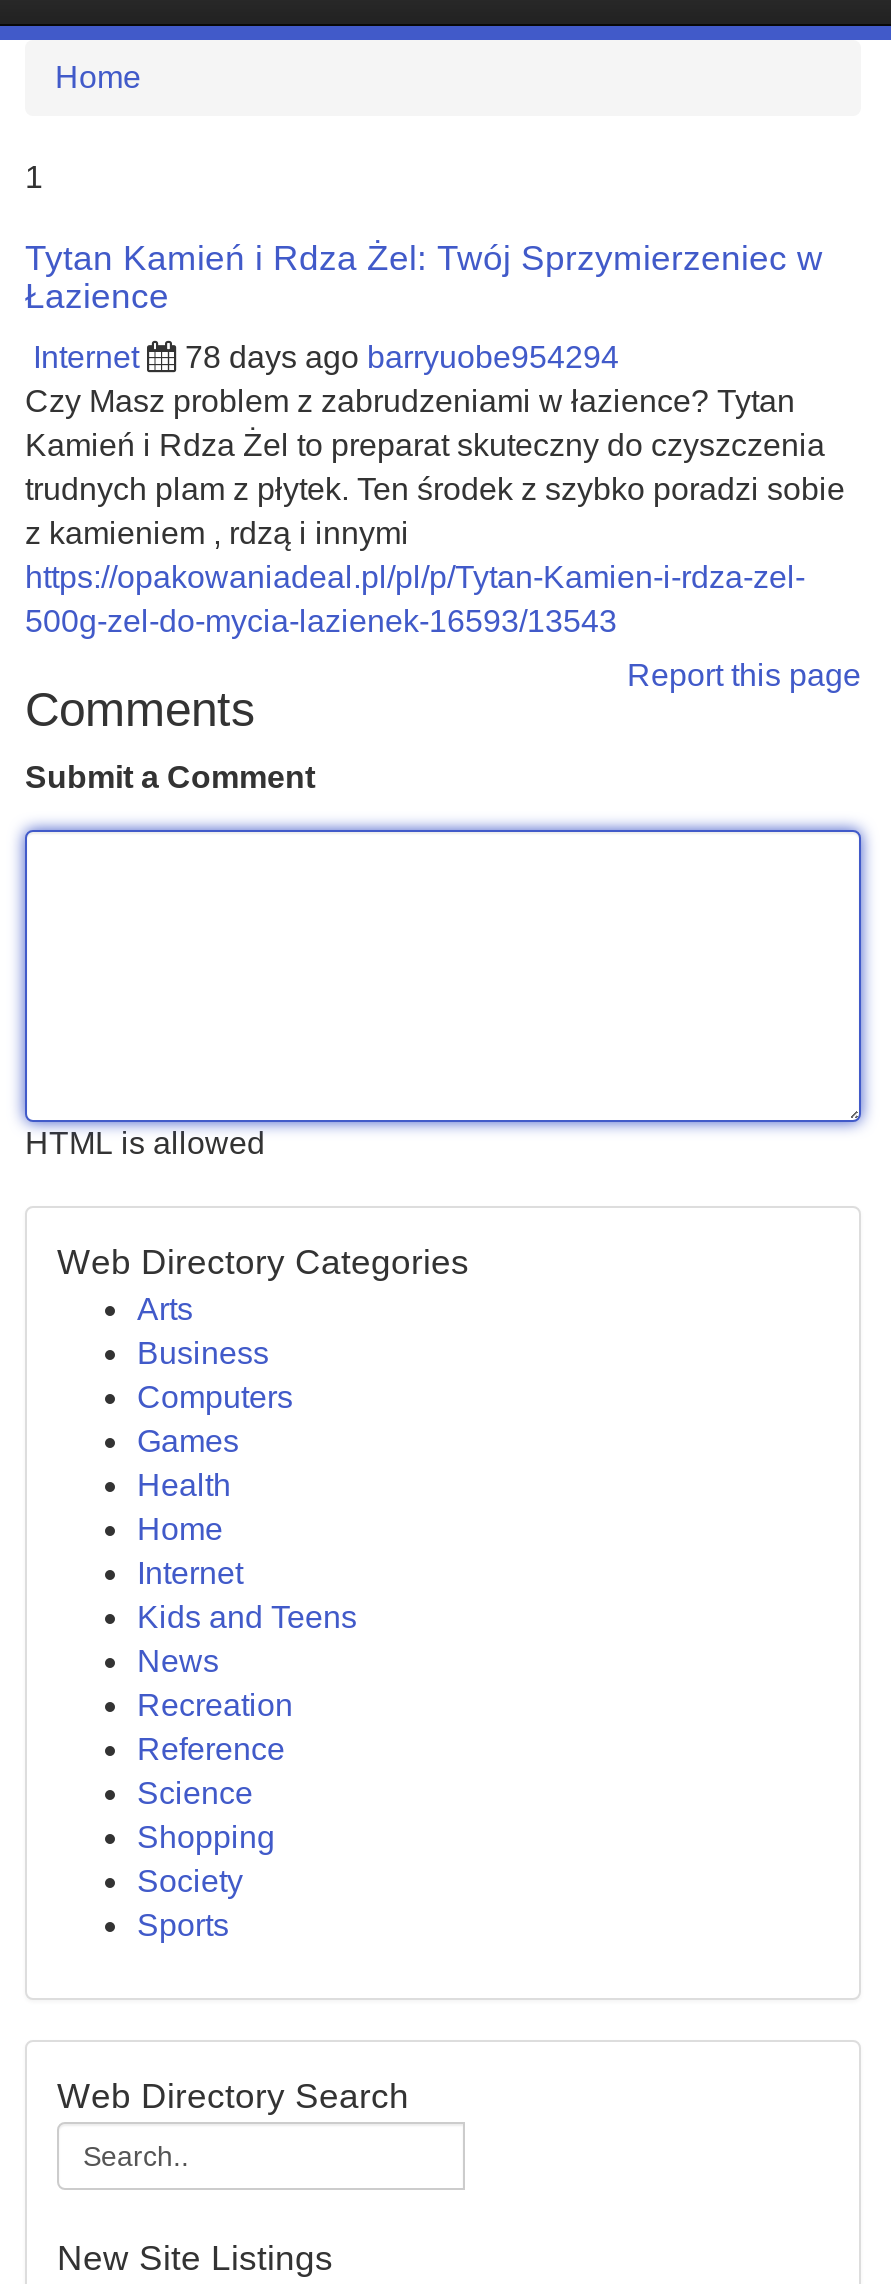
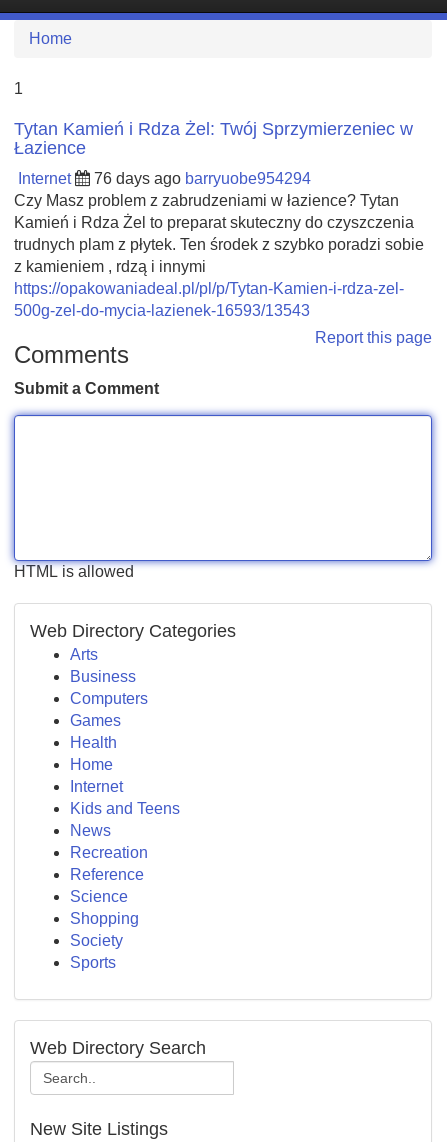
- 78 days ago barryuobe954294
+ 76 days ago barryuobe954294
